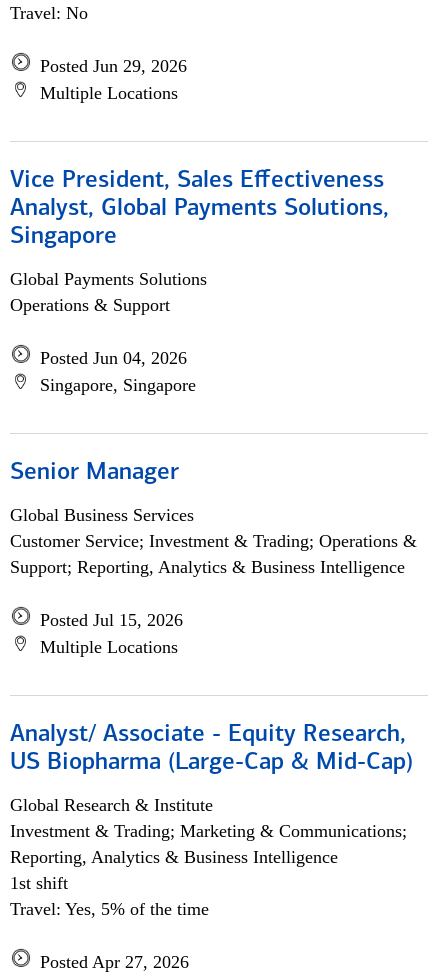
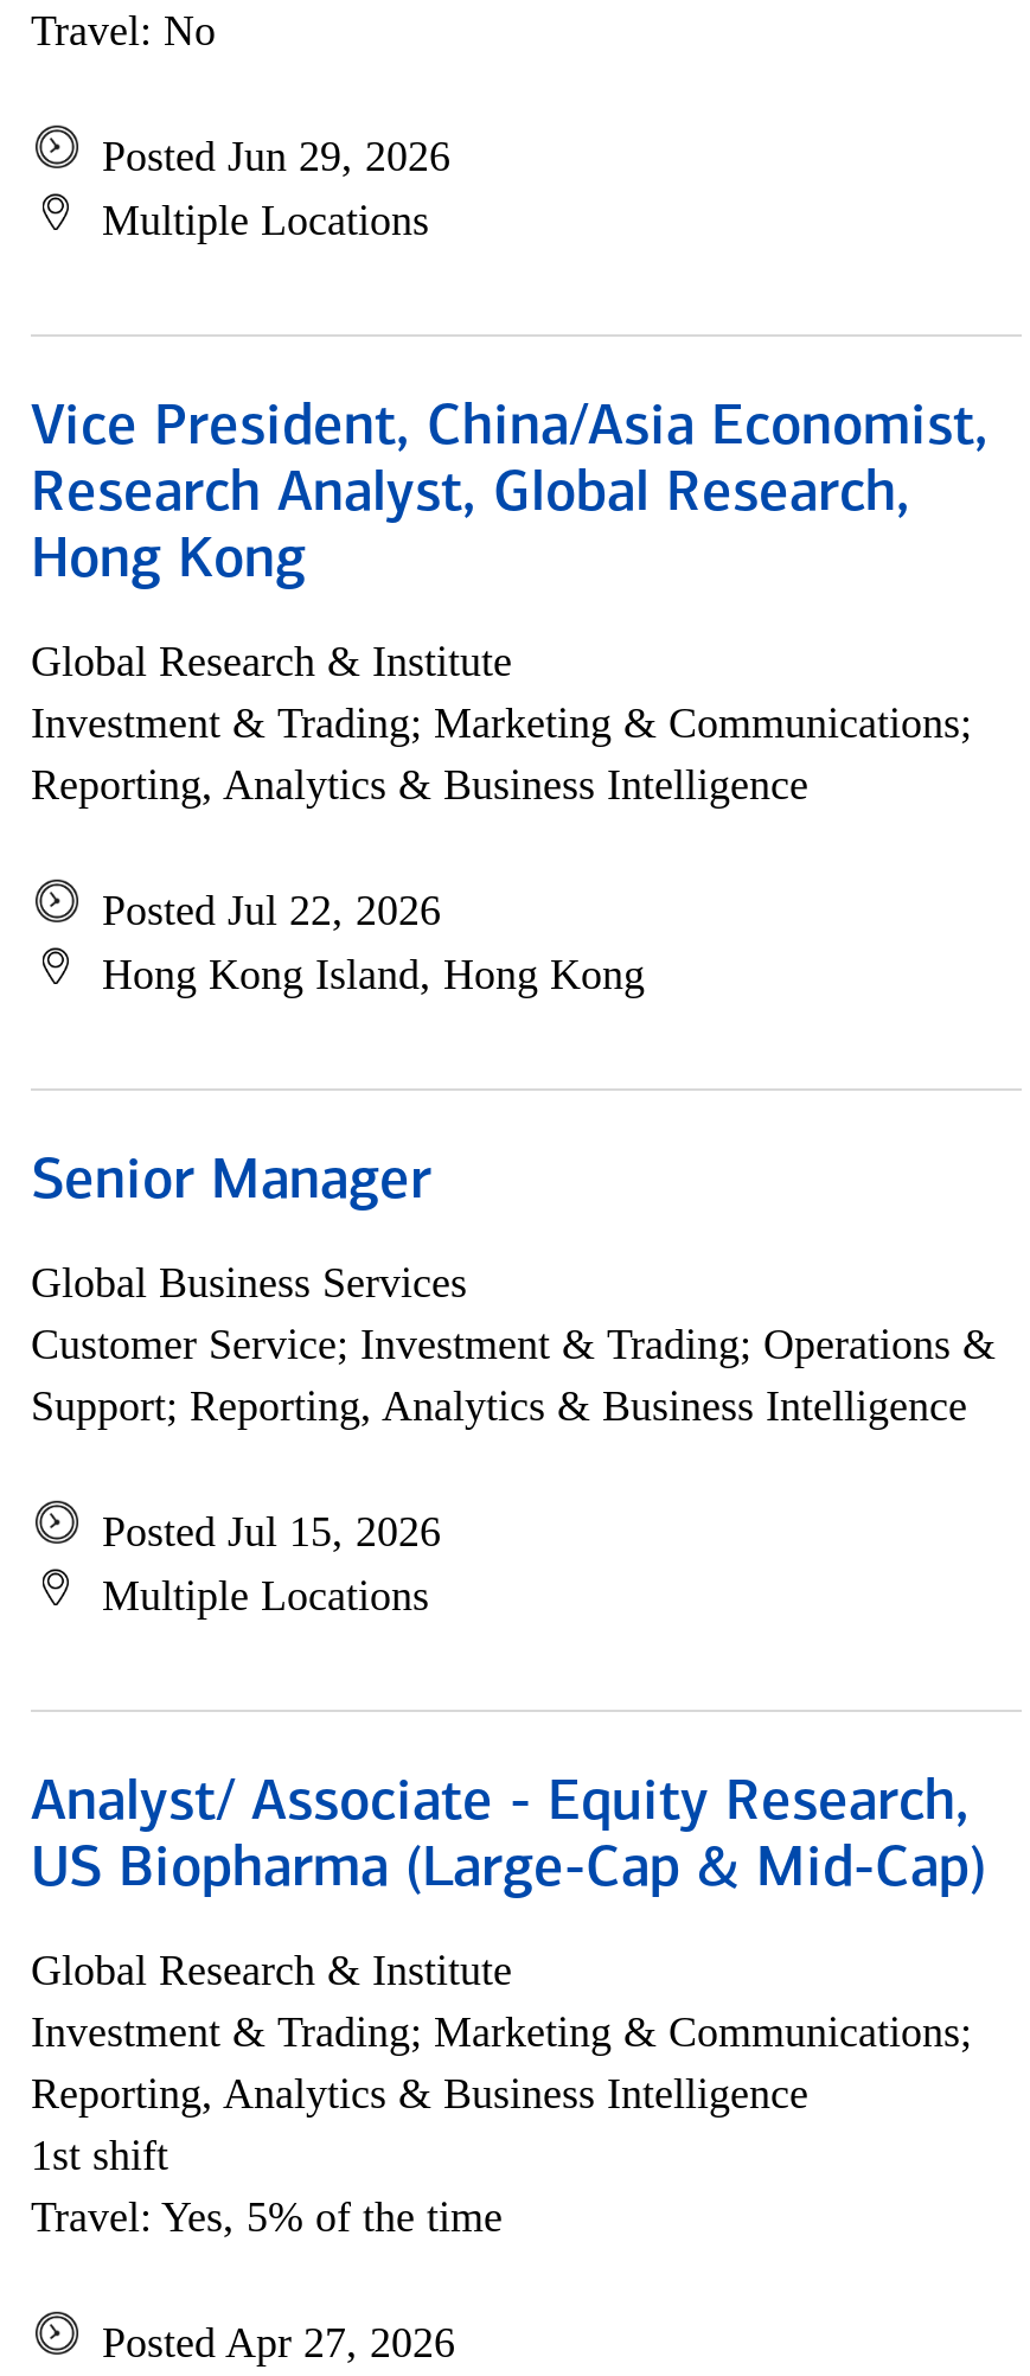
- Vice President, Sales Effectiveness
- Analyst, Global Payments Solutions,
- Singapore
+ Vice President, China/Asia Economist,
+ Research Analyst, Global Research,
+ Hong Kong

- Global Payments Solutions
- Operations & Support
+ Global Research & Institute
+ Investment & Trading; Marketing & Communications;
+ Reporting, Analytics & Business Intelligence

- Posted Jun 04, 2026
- Singapore, Singapore
+ Posted Jul 22, 2026
+ Hong Kong Island, Hong Kong
